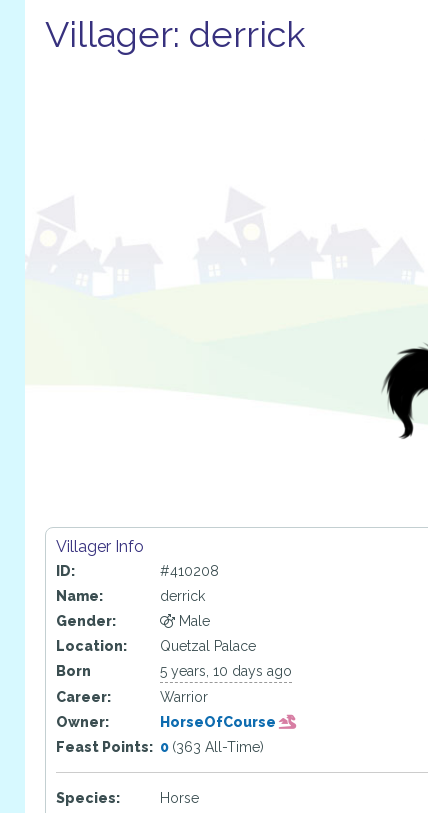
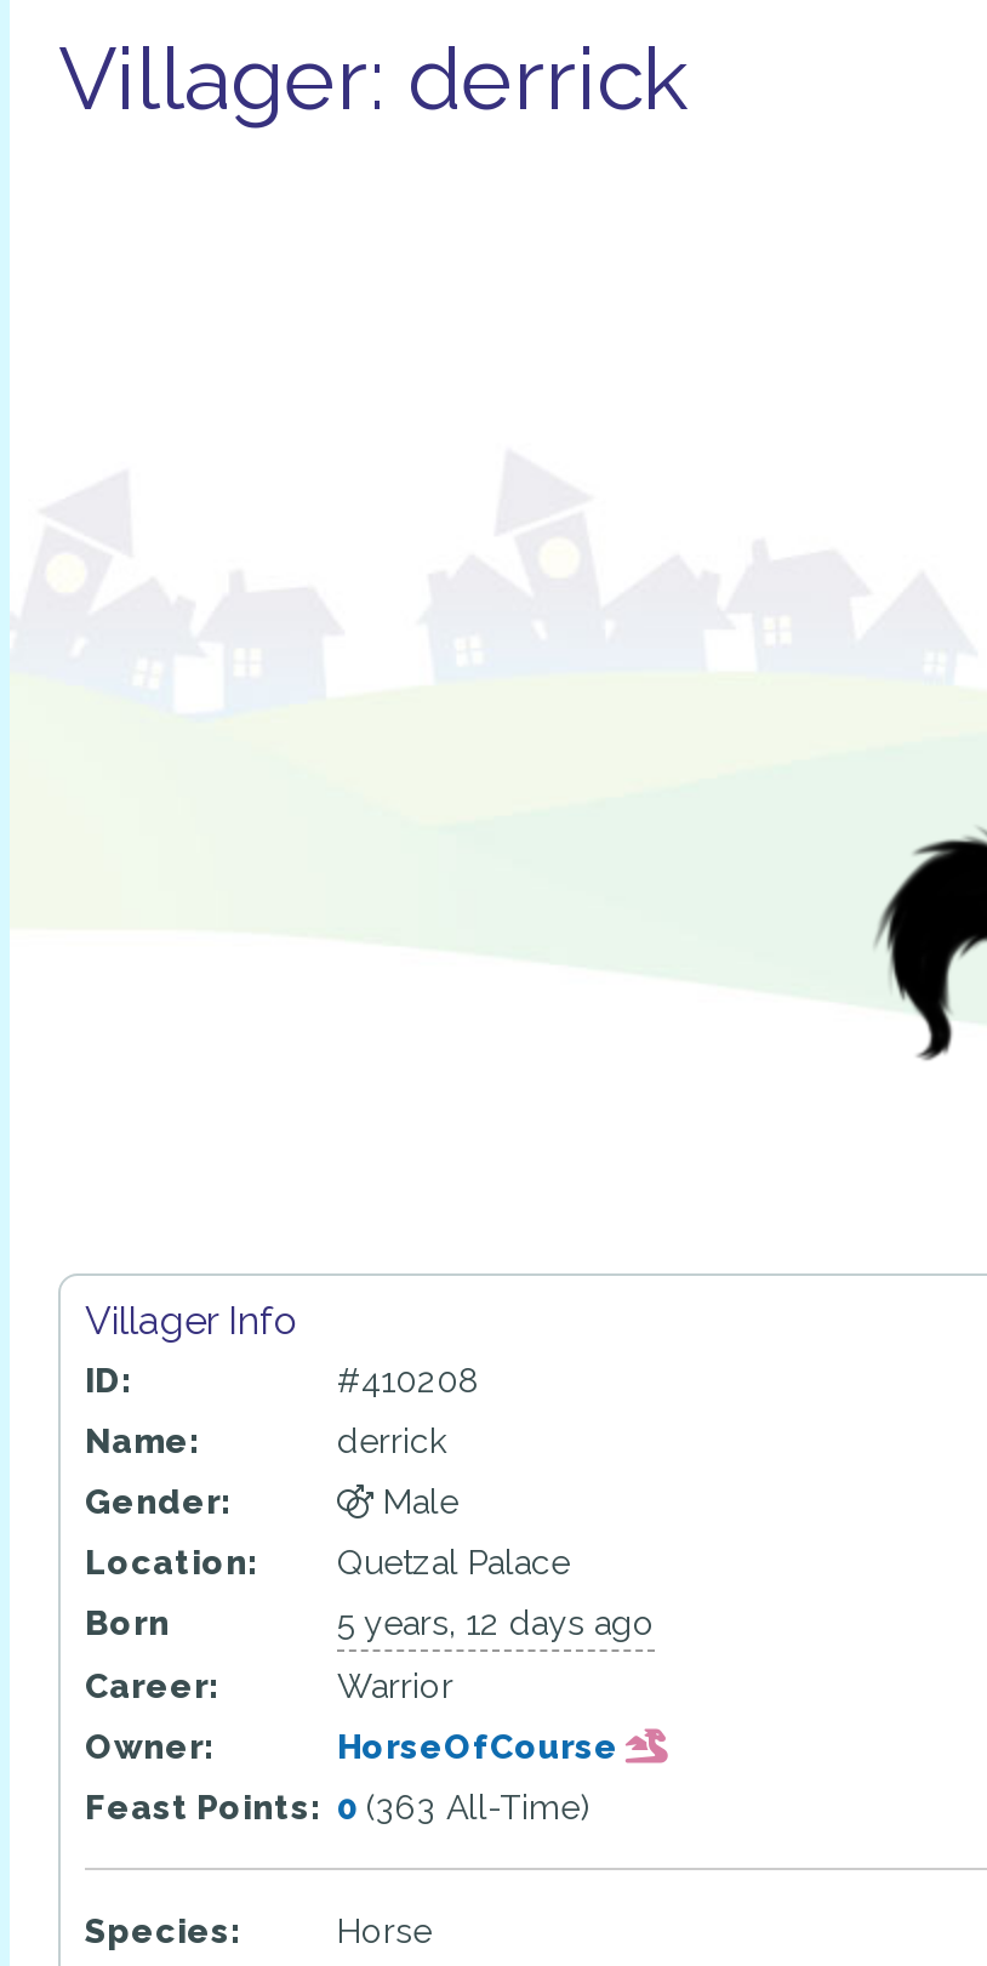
- 5 years, 10 days ago
+ 5 years, 12 days ago
